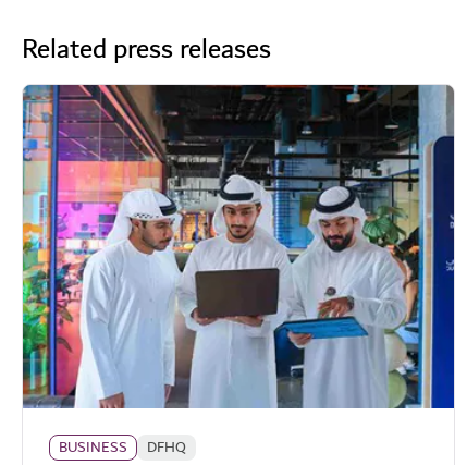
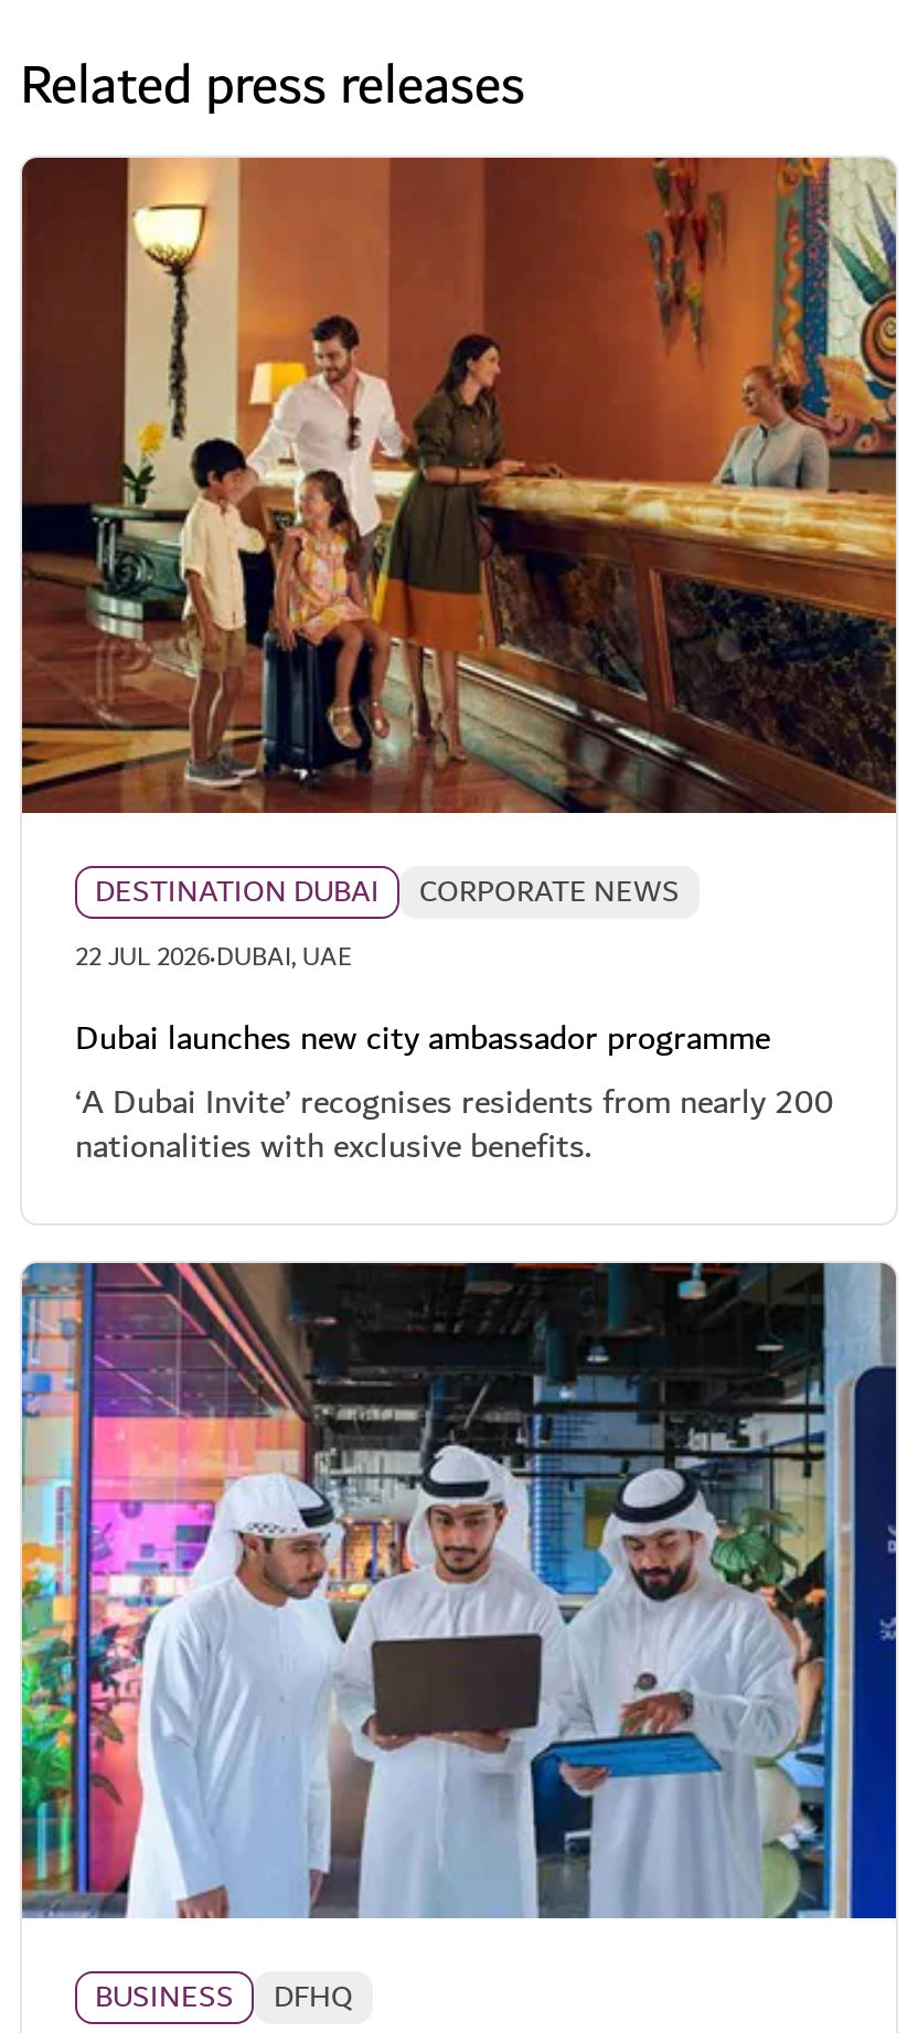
+ [image]
+ DESTINATION DUBAI
+ CORPORATE NEWS
+ 22 JUL 2026·DUBAI, UAE
+ Dubai launches new city ambassador programme
+ ‘A Dubai Invite’ recognises residents from nearly 200
+ nationalities with exclusive benefits.
